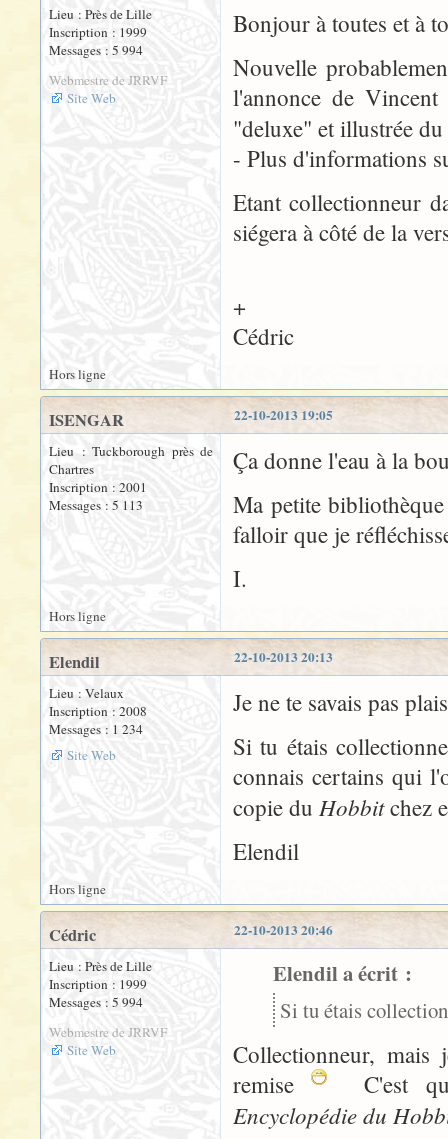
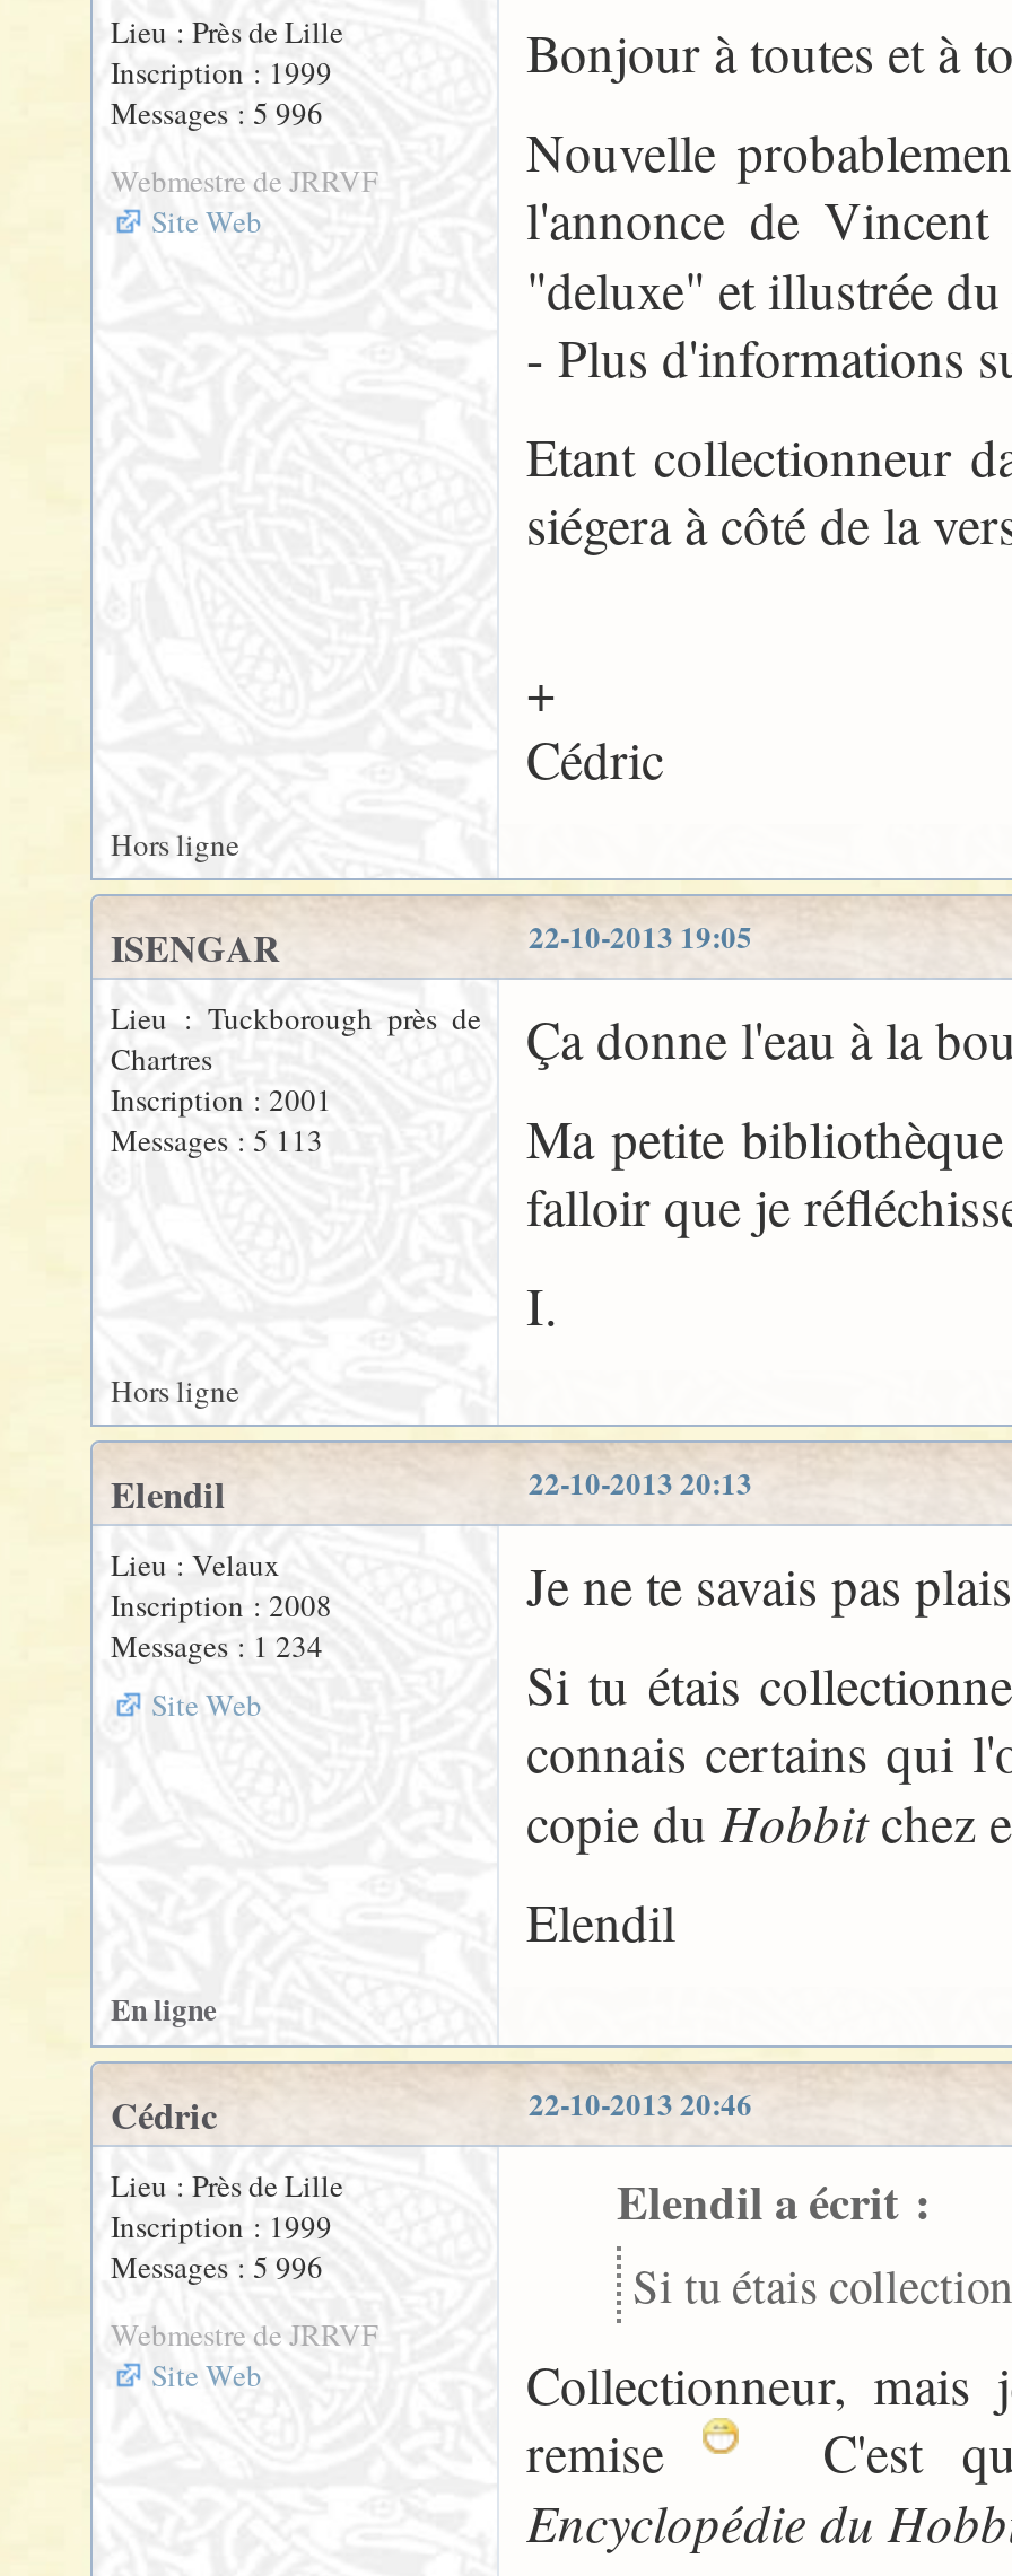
- Messages : 5 994
+ Messages : 5 996

- Hors ligne
+ En ligne

- Messages : 5 994
+ Messages : 5 996
